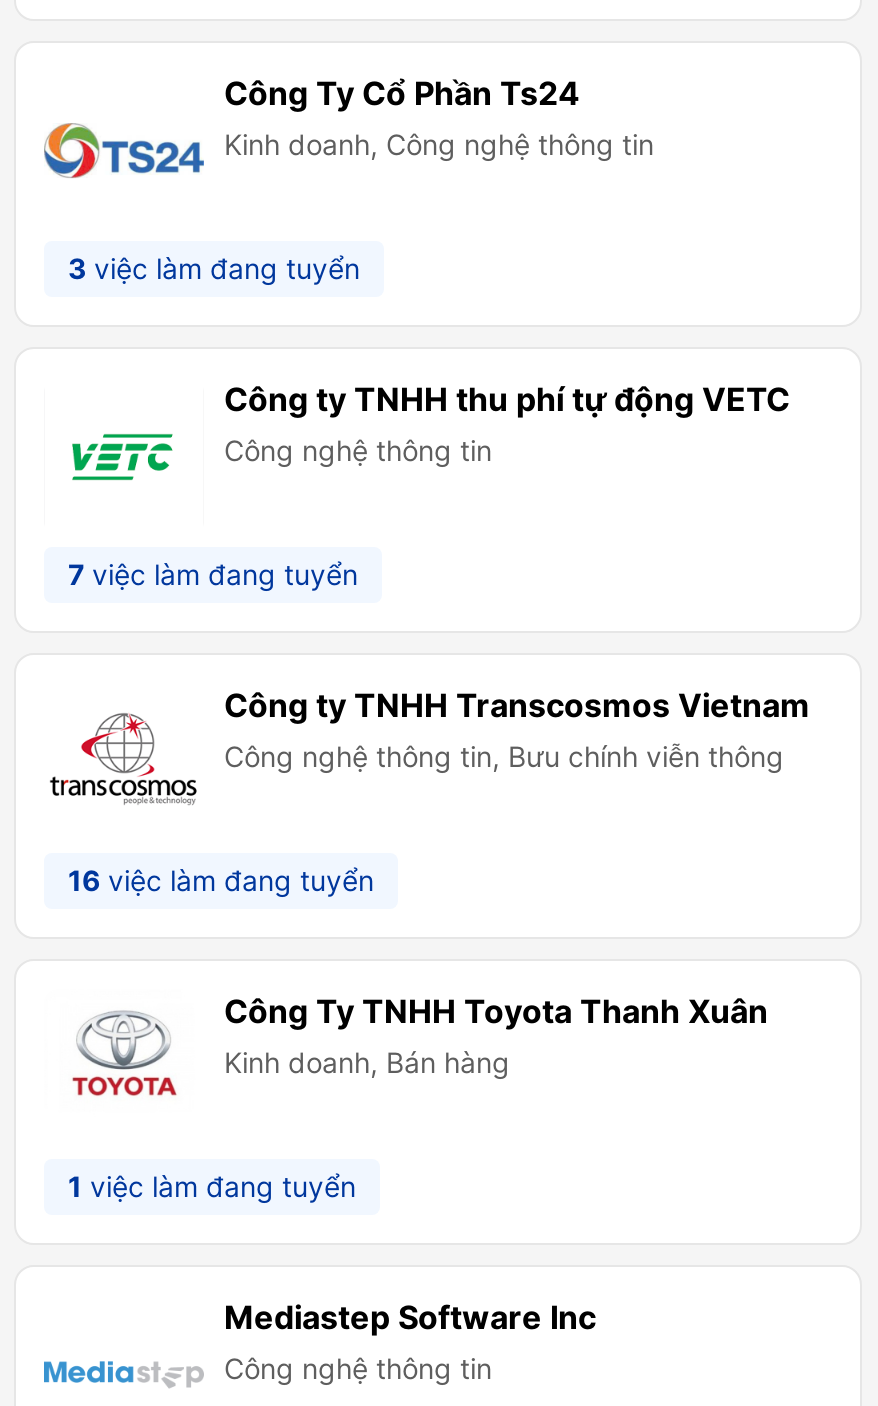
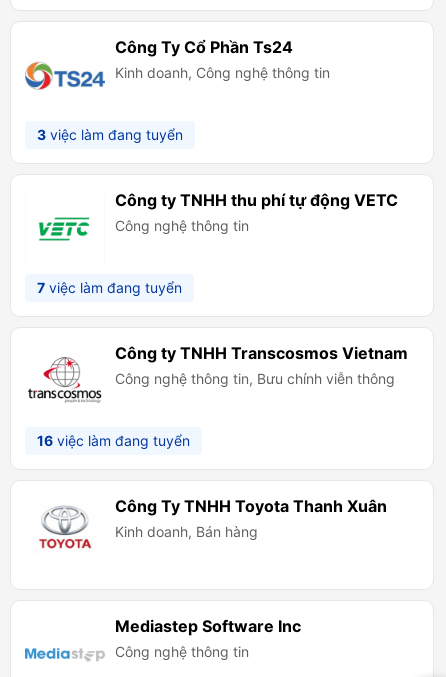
- 1 việc làm đang tuyển
